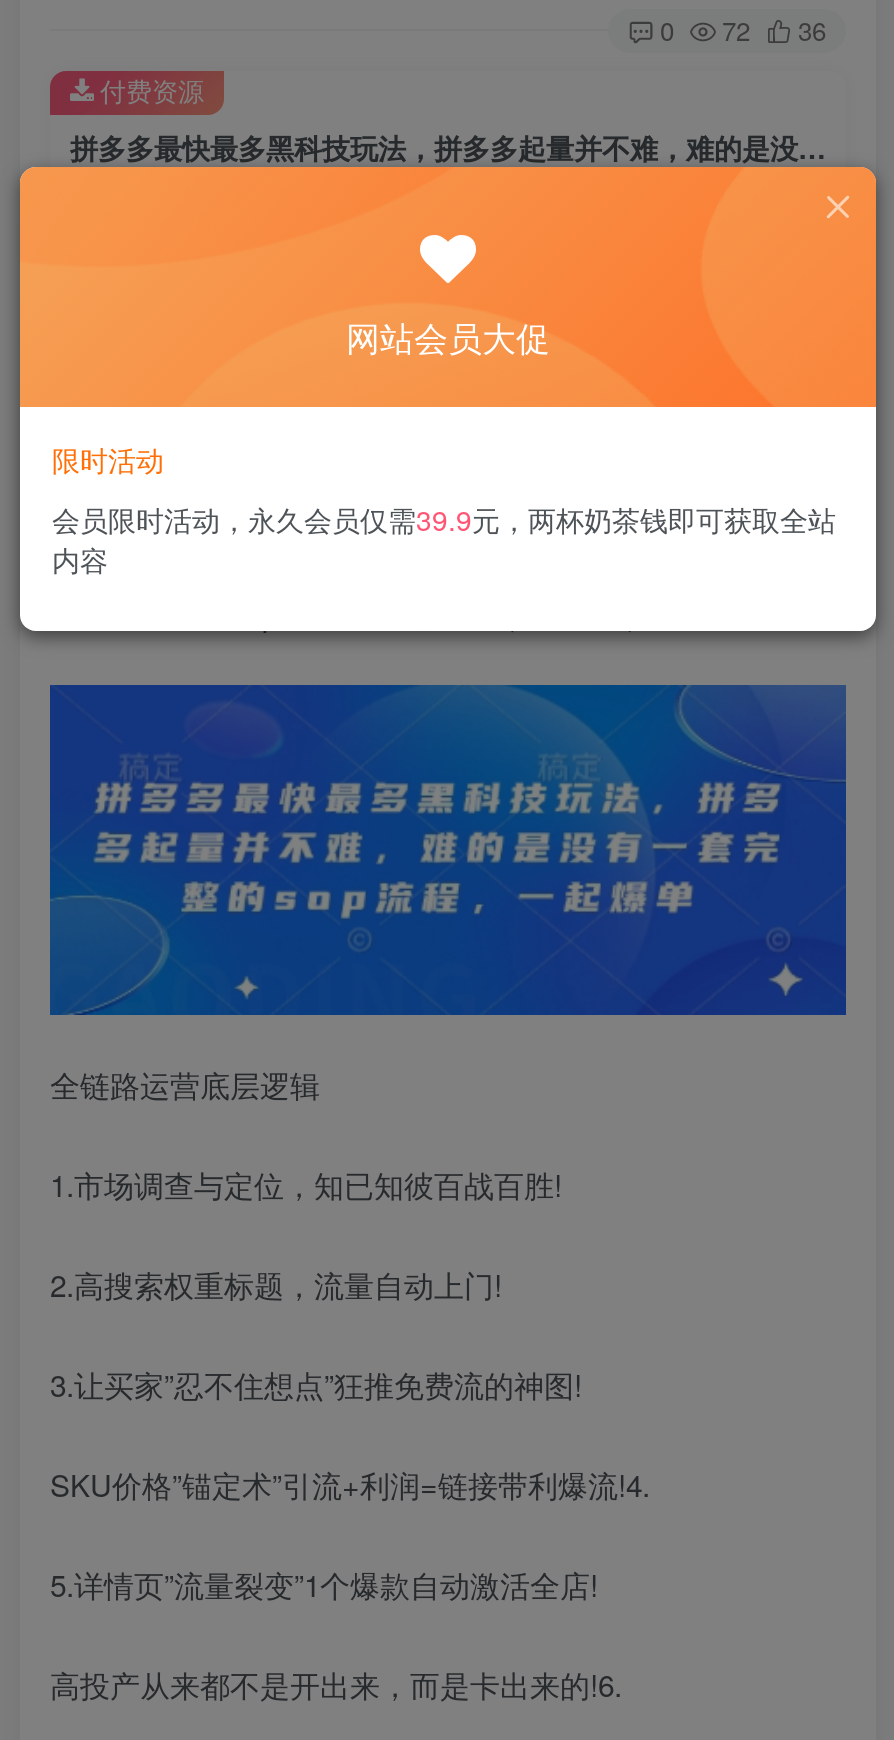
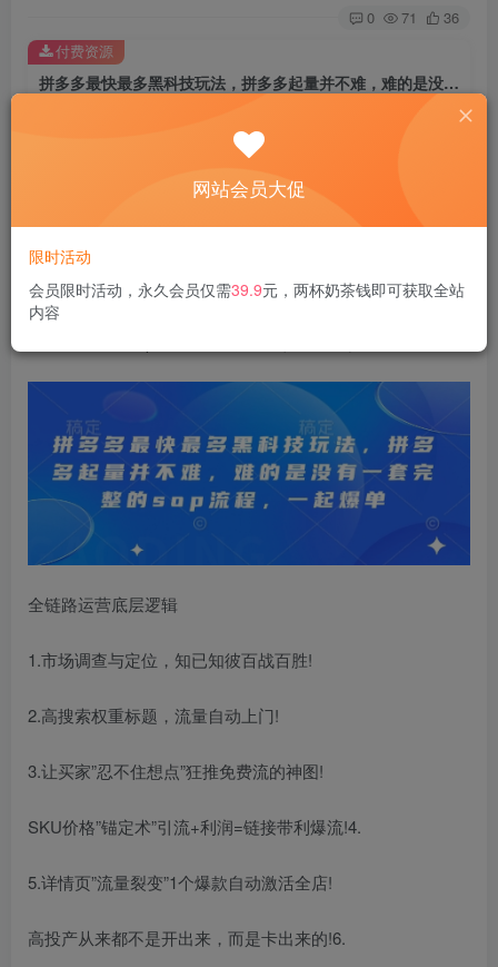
- 0 72 36
+ 0 71 36
